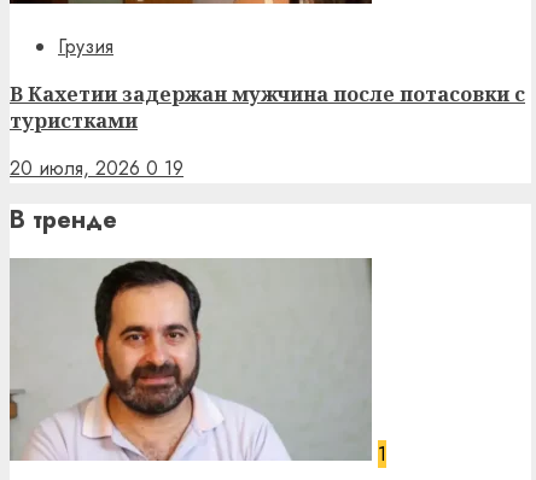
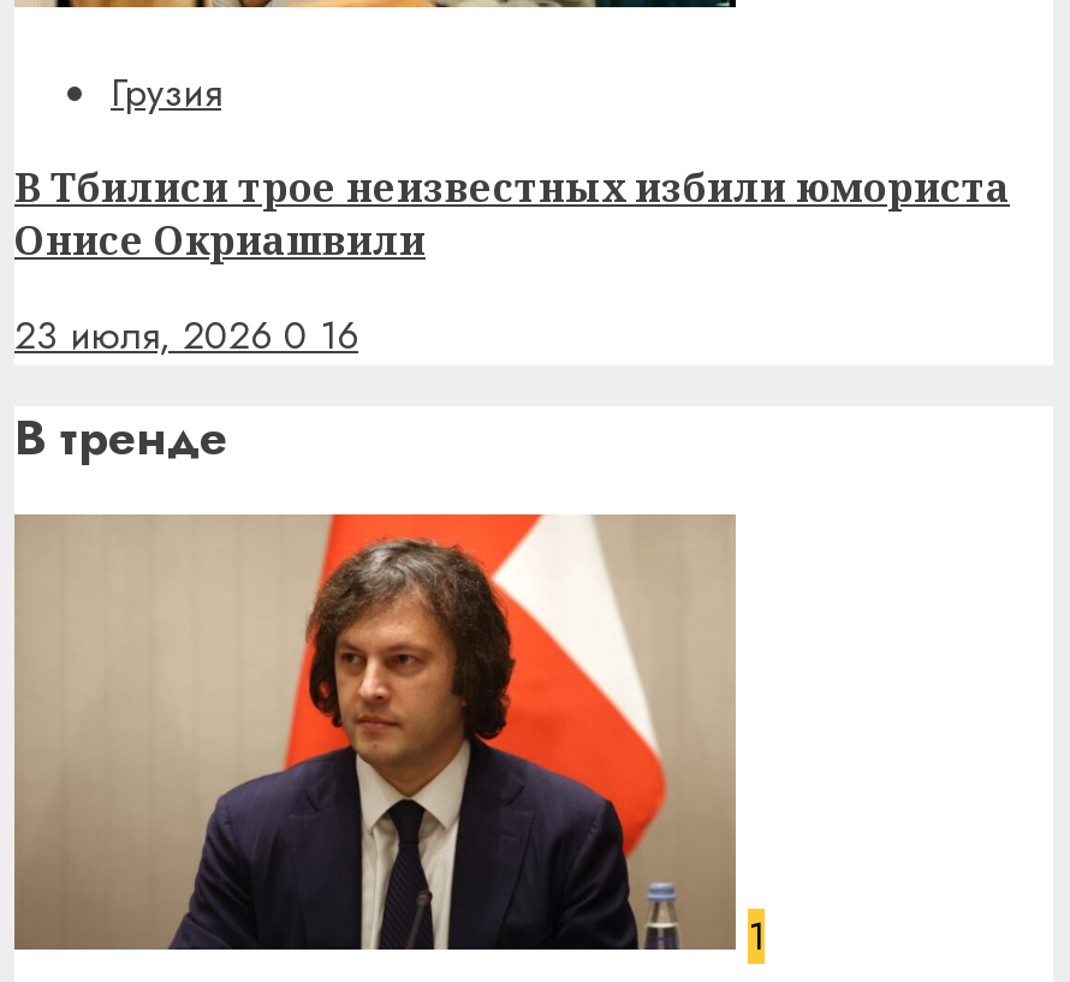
- В Кахетии задержан мужчина после потасовки с
- туристками
+ В Тбилиси трое неизвестных избили юмориста
+ Онисе Окриашвили

- 20 июля, 2026019
+ 23 июля, 2026016

- [image]
+ [image]
